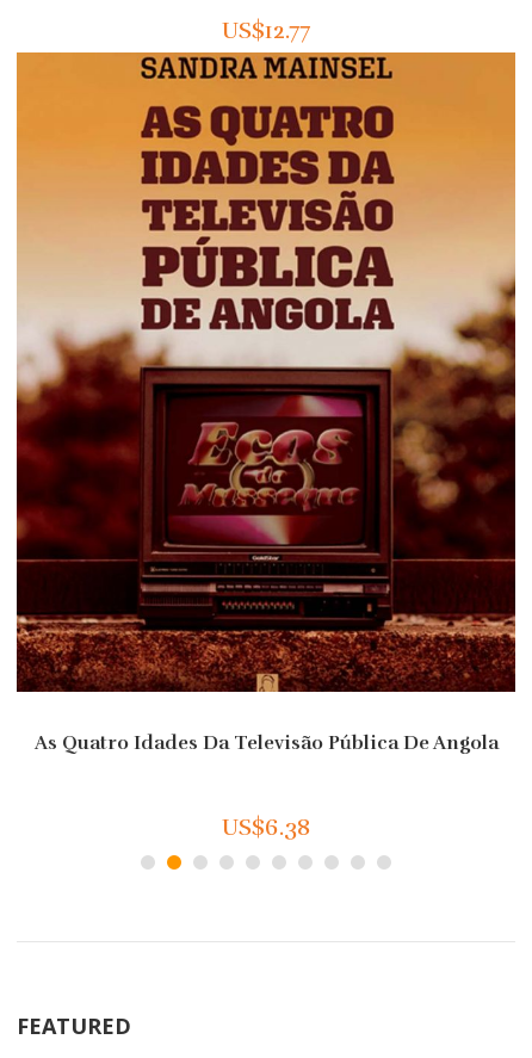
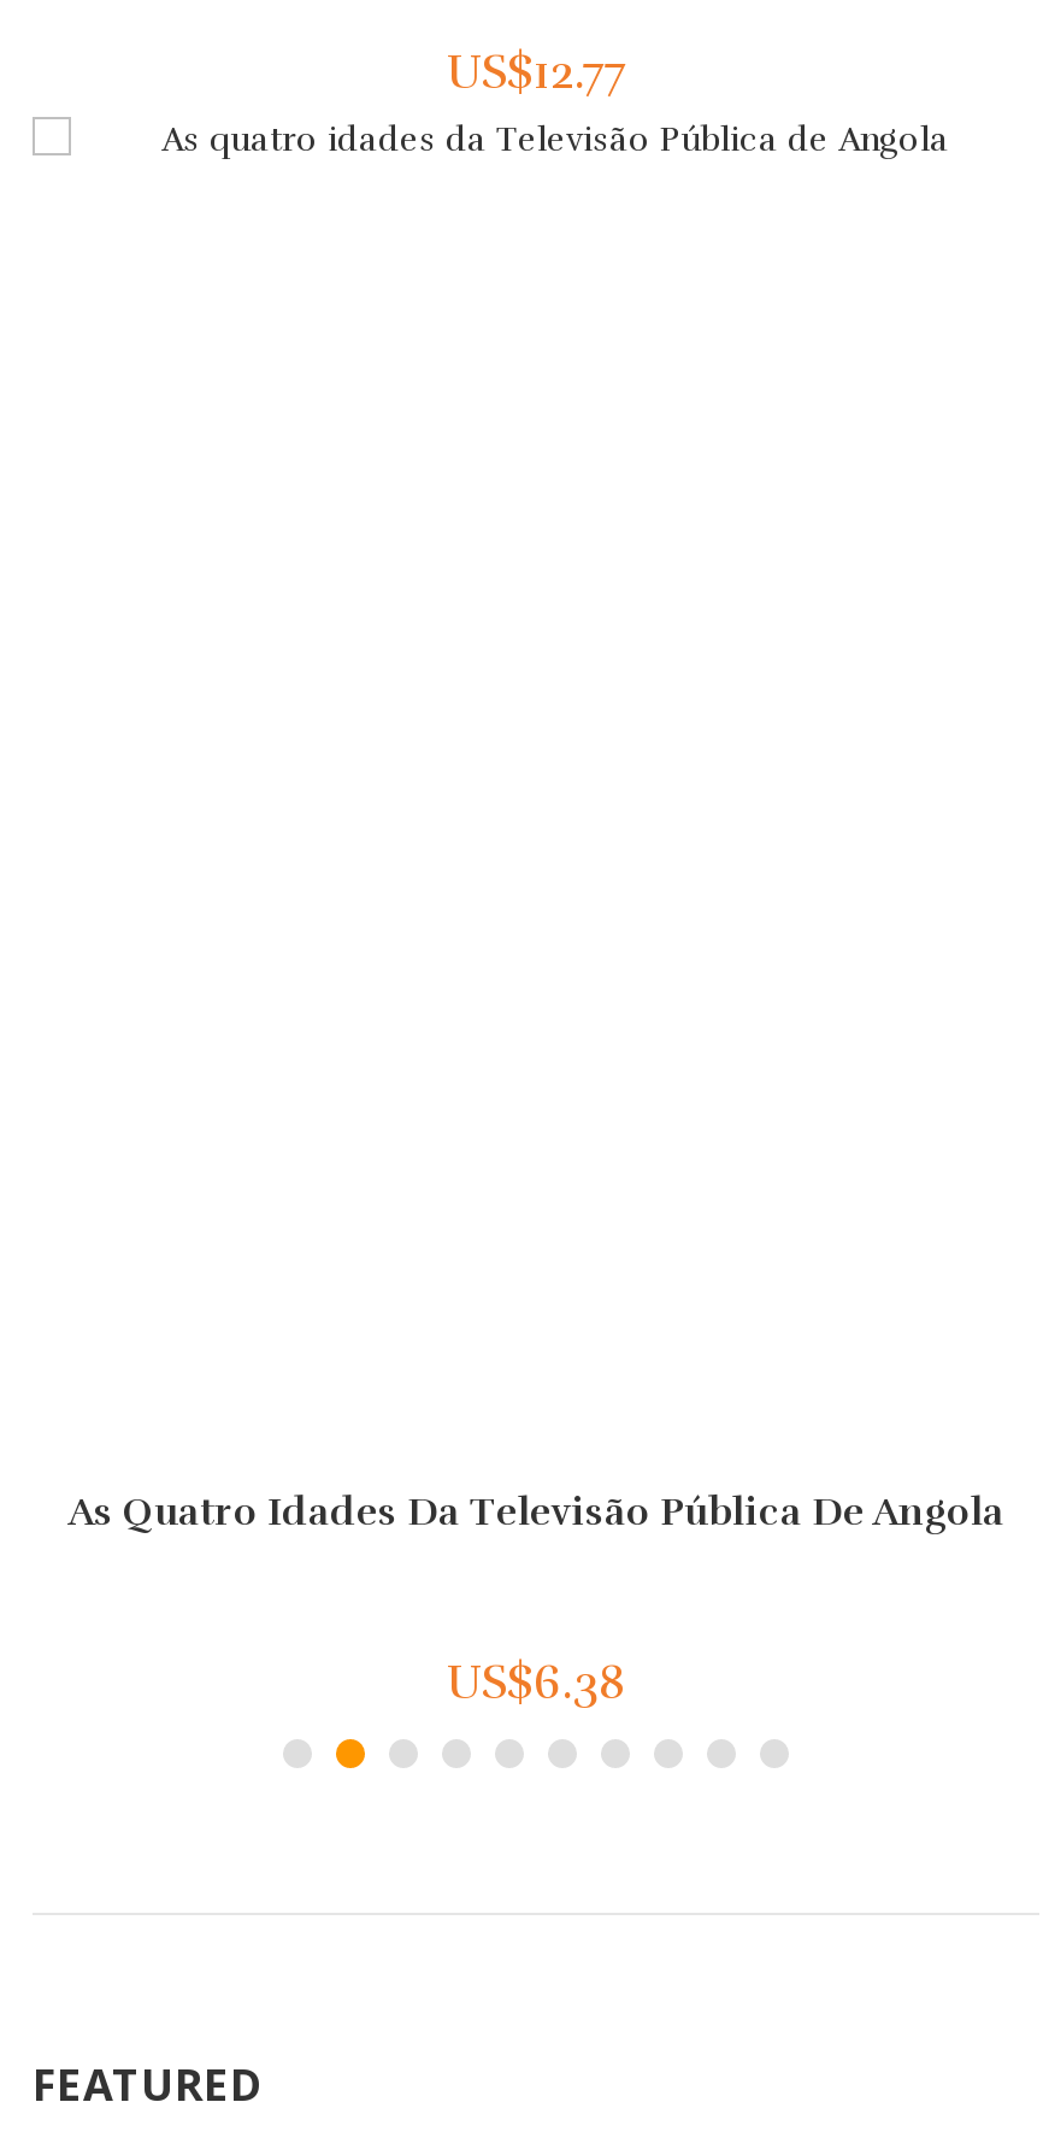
- [image]
